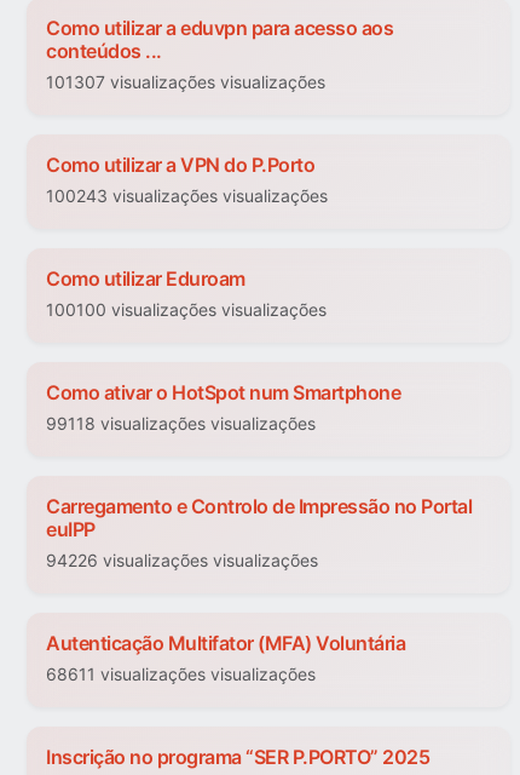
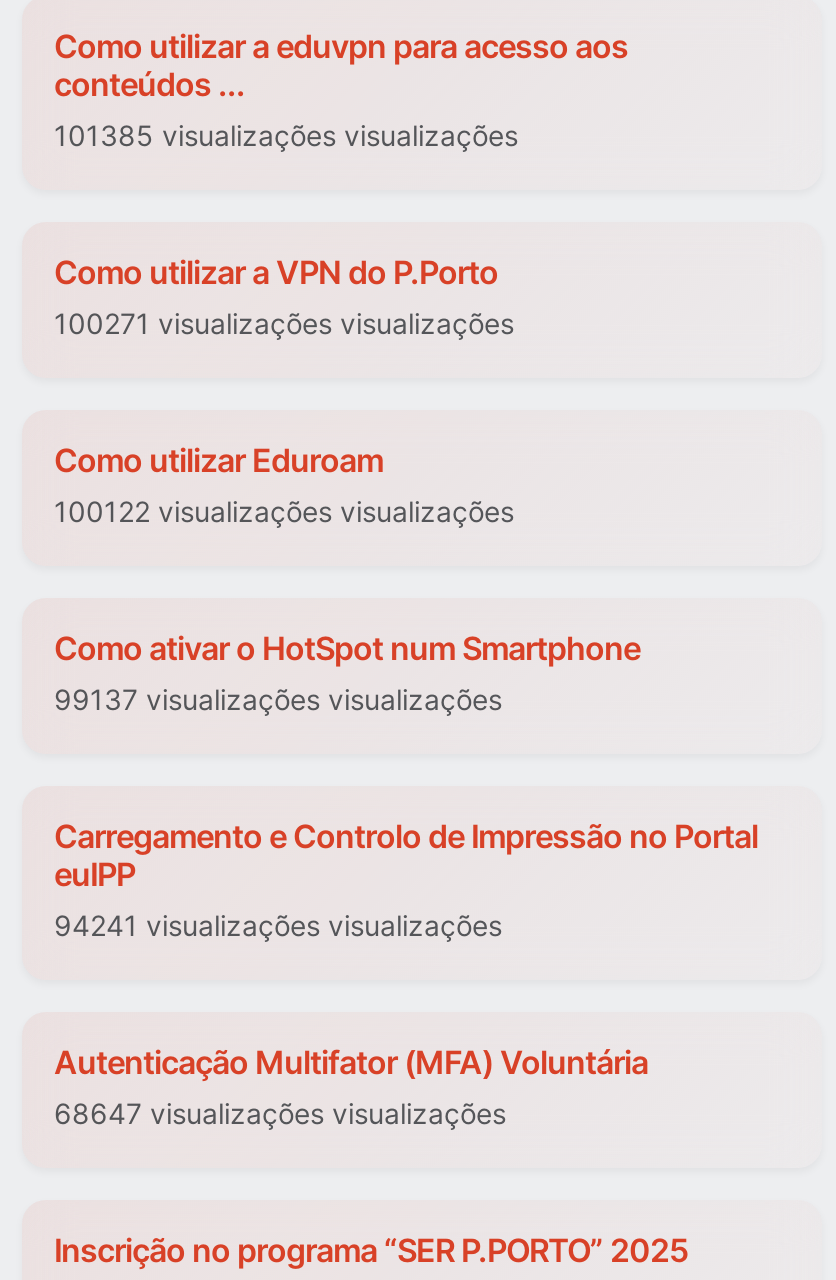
- 101307 visualizações visualizações
+ 101385 visualizações visualizações

- 100243 visualizações visualizações
+ 100271 visualizações visualizações

- 100100 visualizações visualizações
+ 100122 visualizações visualizações

- 99118 visualizações visualizações
+ 99137 visualizações visualizações

- 94226 visualizações visualizações
+ 94241 visualizações visualizações

- 68611 visualizações visualizações
+ 68647 visualizações visualizações
